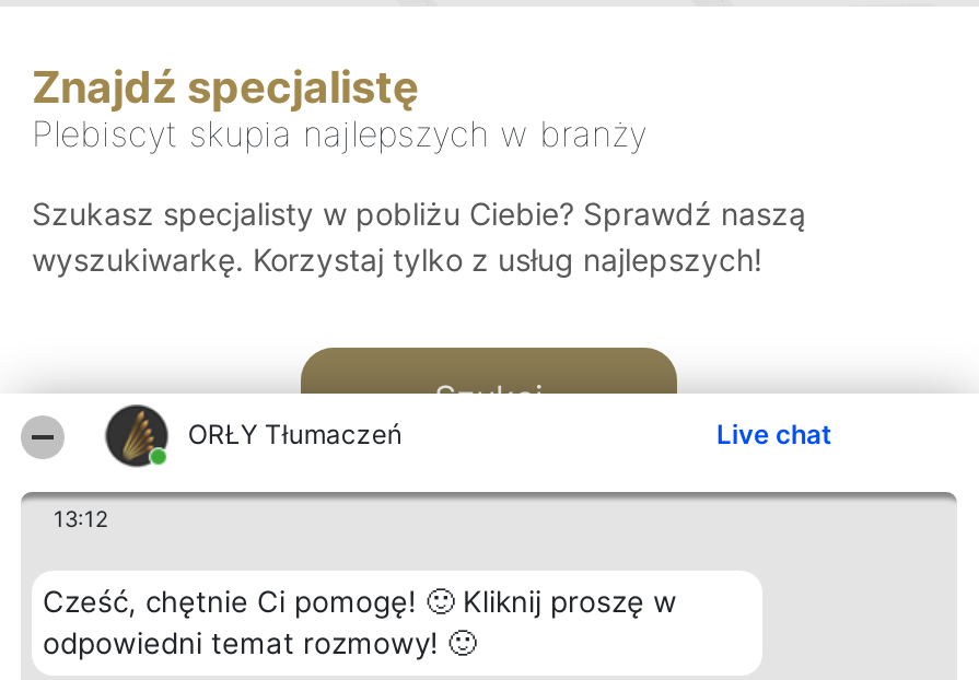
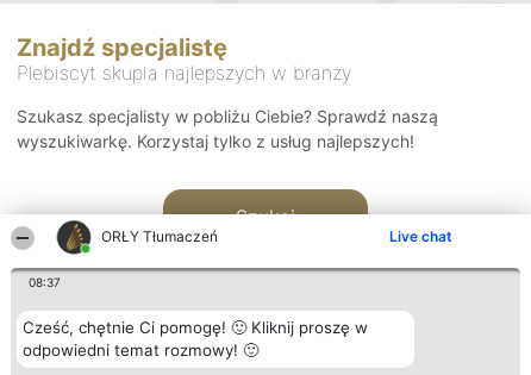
- 13:12
+ 08:37
